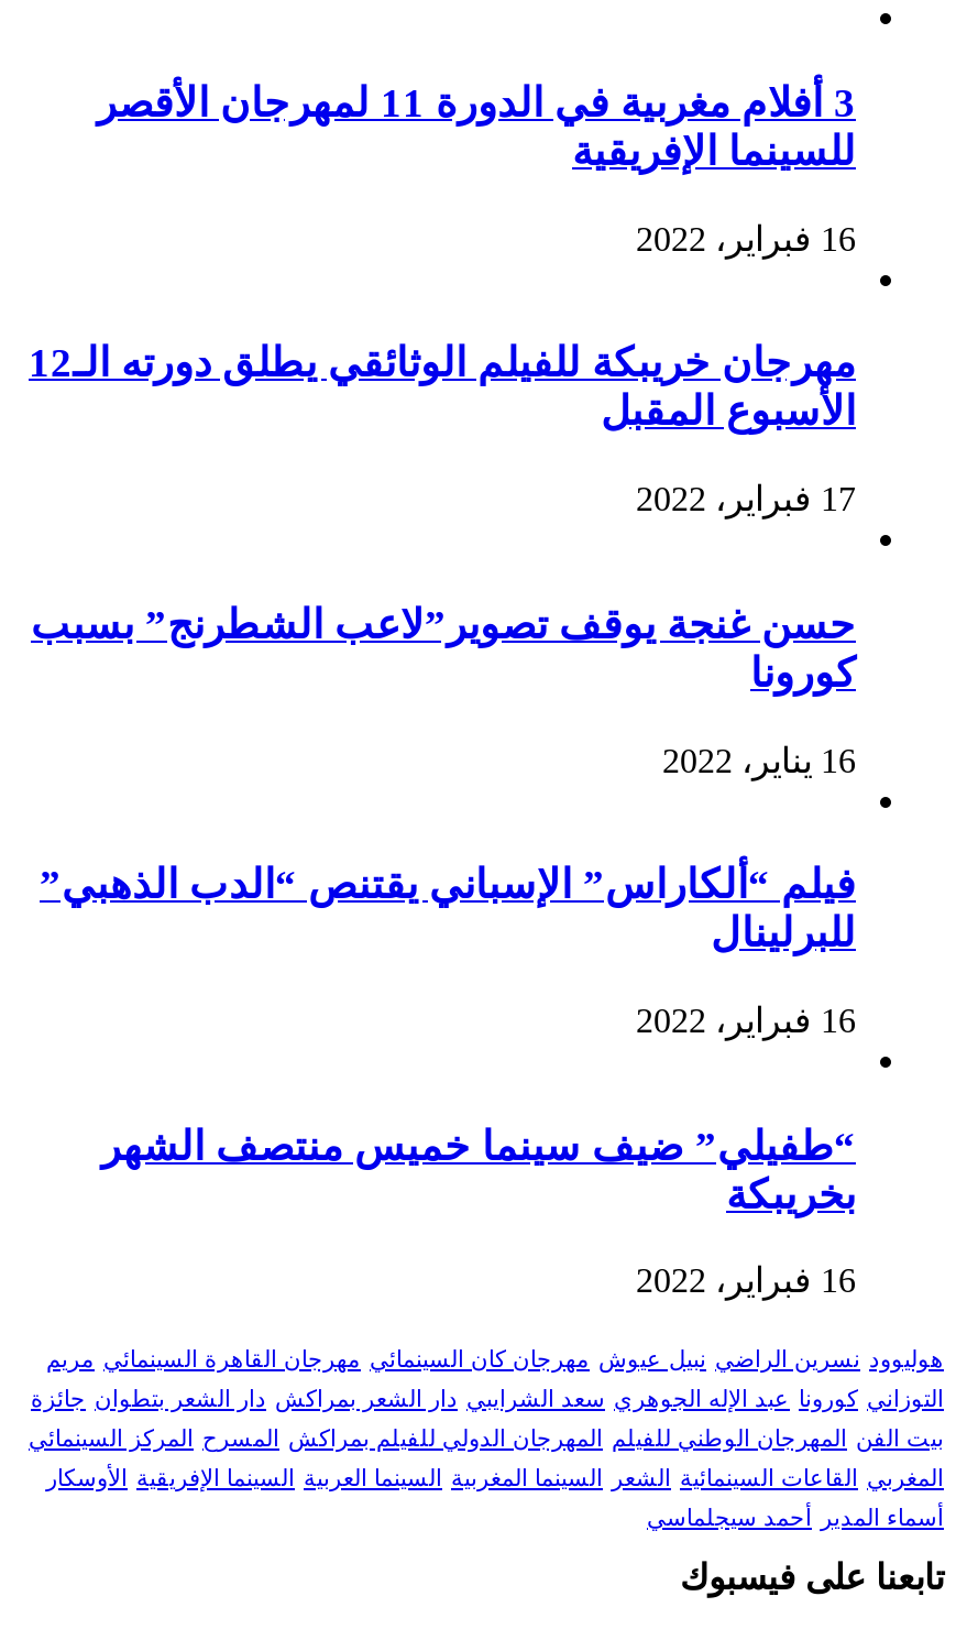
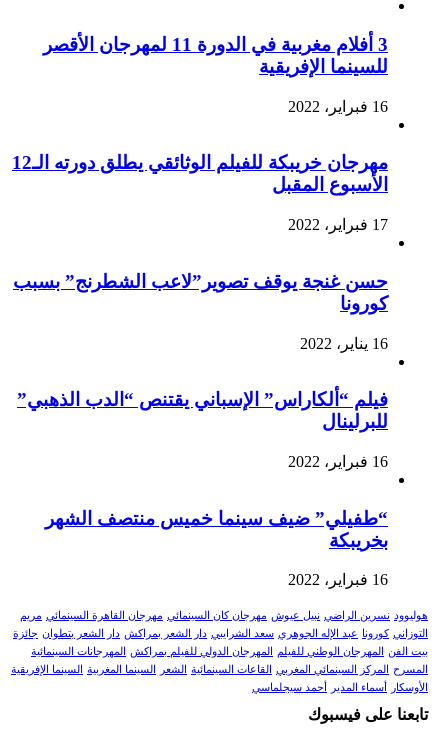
- بيت الفن المهرجان الوطني للفيلم المهرجان الدولي للفيلم بمراكش المسرح المركز السينمائي
+ بيت الفن المهرجان الوطني للفيلم المهرجان الدولي للفيلم بمراكش المهرجانات السينمائية

- المغربي القاعات السينمائية الشعر السينما المغربية السينما العربية السينما الإفريقية الأوسكار
+ المسرح المركز السينمائي المغربي القاعات السينمائية الشعر السينما المغربية السينما الإفريقية

- أسماء المدير أحمد سيجلماسي
+ الأوسكار أسماء المدير أحمد سيجلماسي
